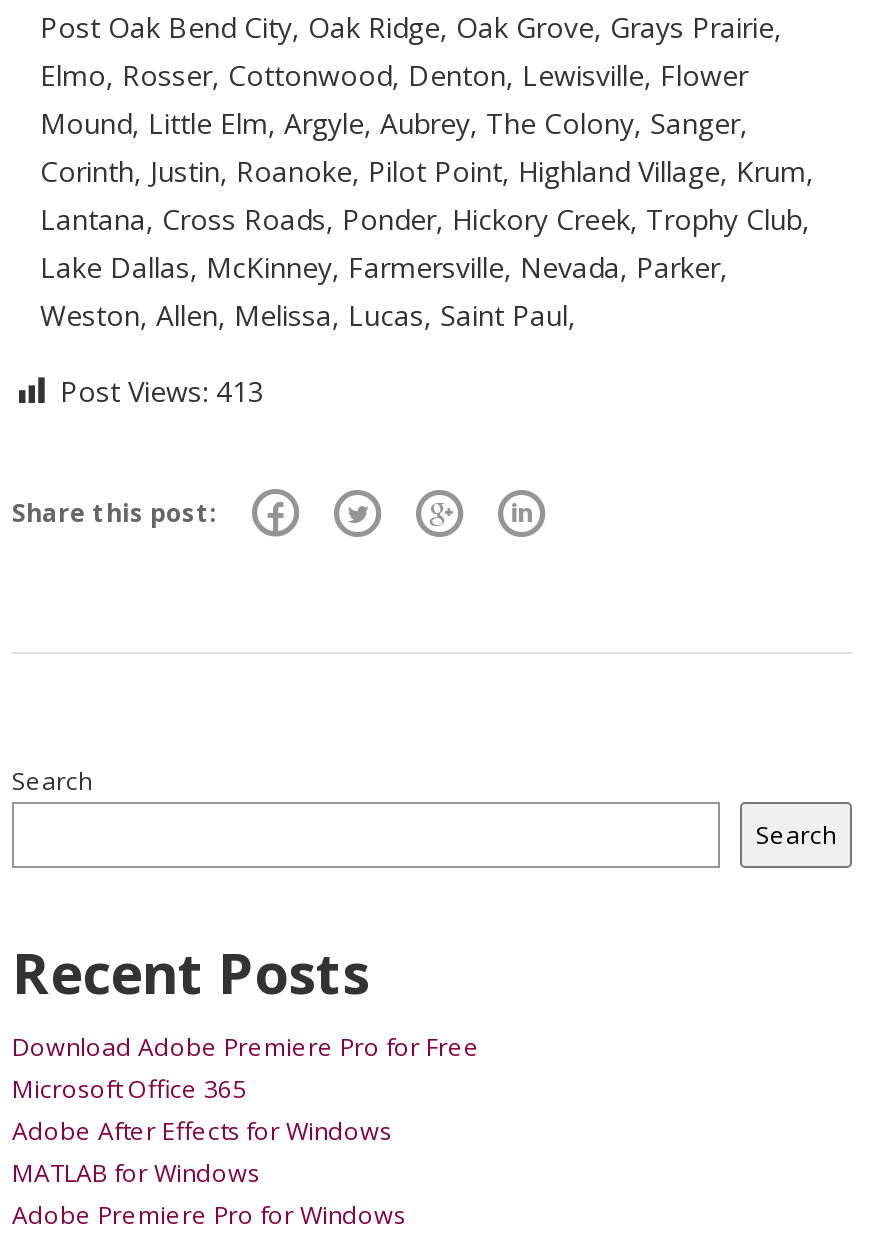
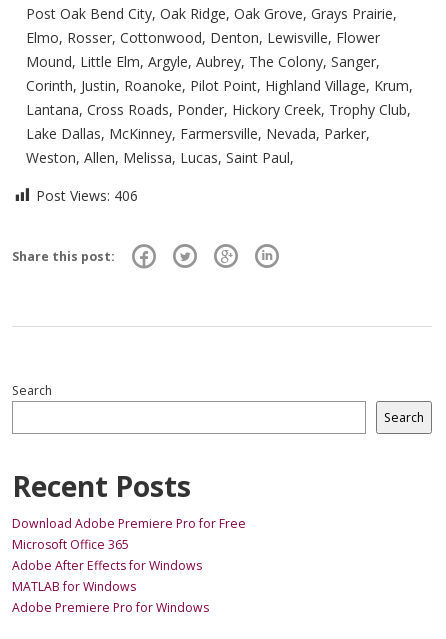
- Post Views: 413
+ Post Views: 406
